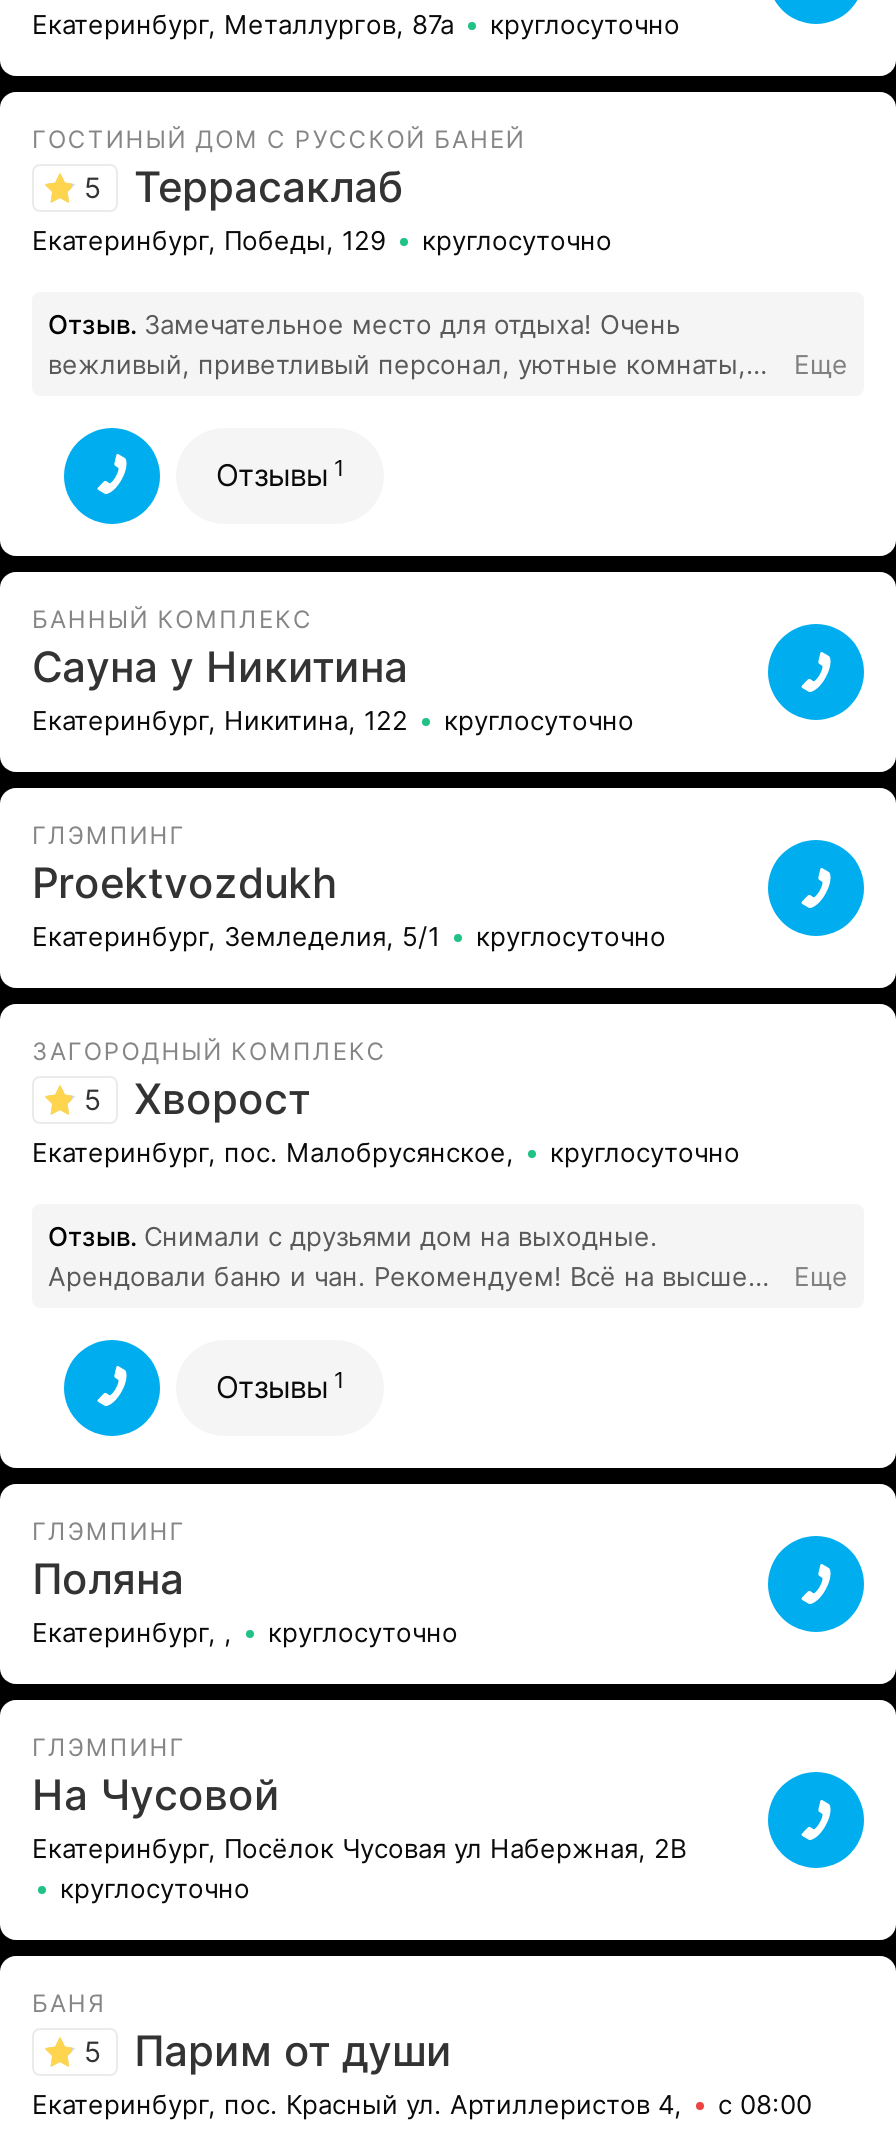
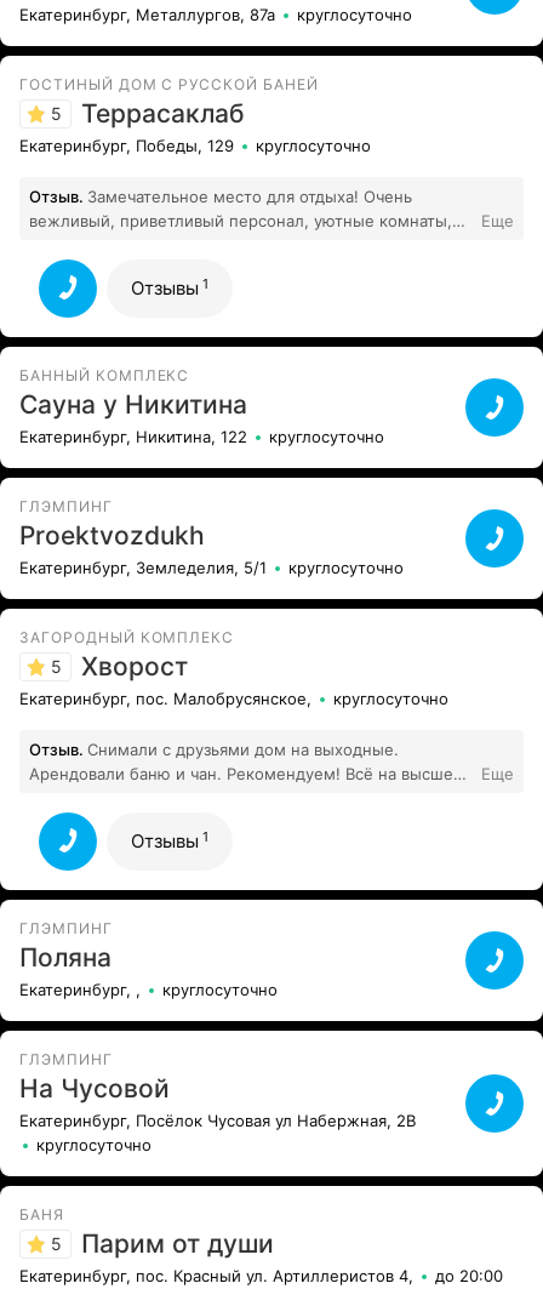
- Екатеринбург, пос. Красный ул. Артиллеристов 4, с 08:00
+ Екатеринбург, пос. Красный ул. Артиллеристов 4, до 20:00
